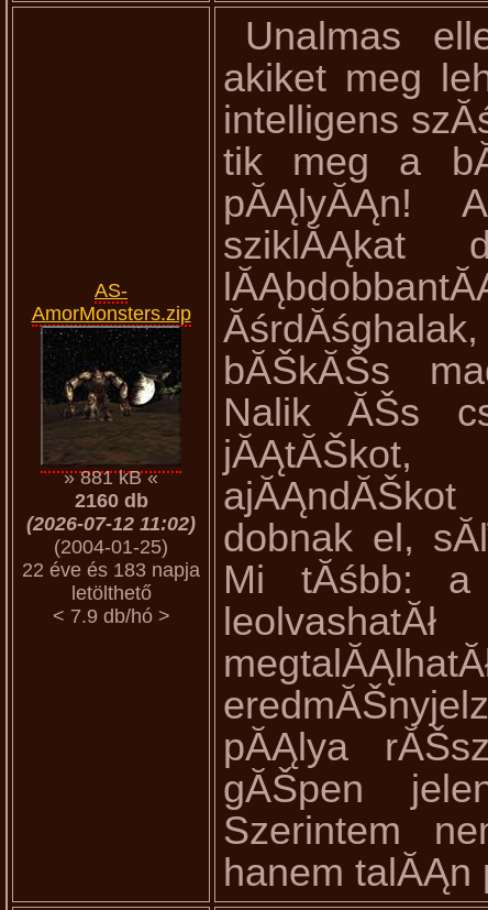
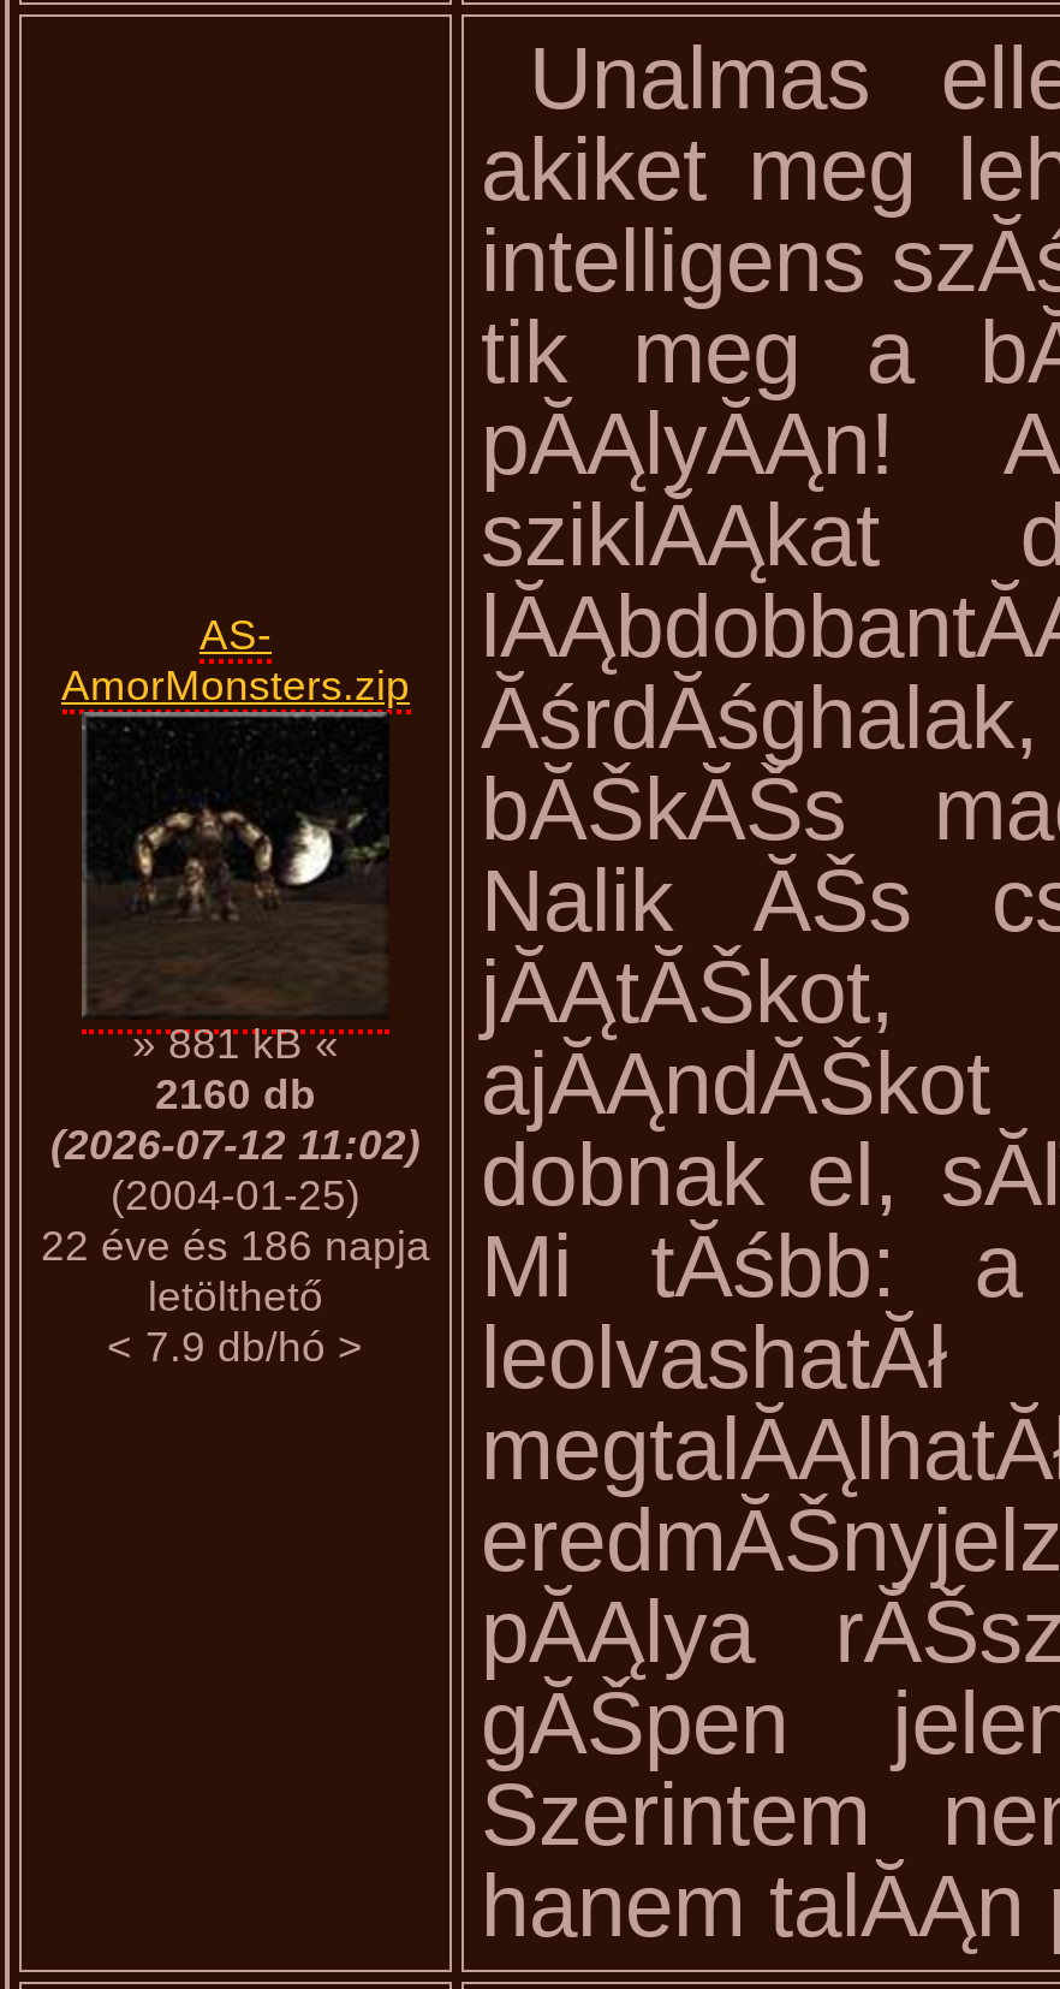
- 22 éve és 183 napja
+ 22 éve és 186 napja
